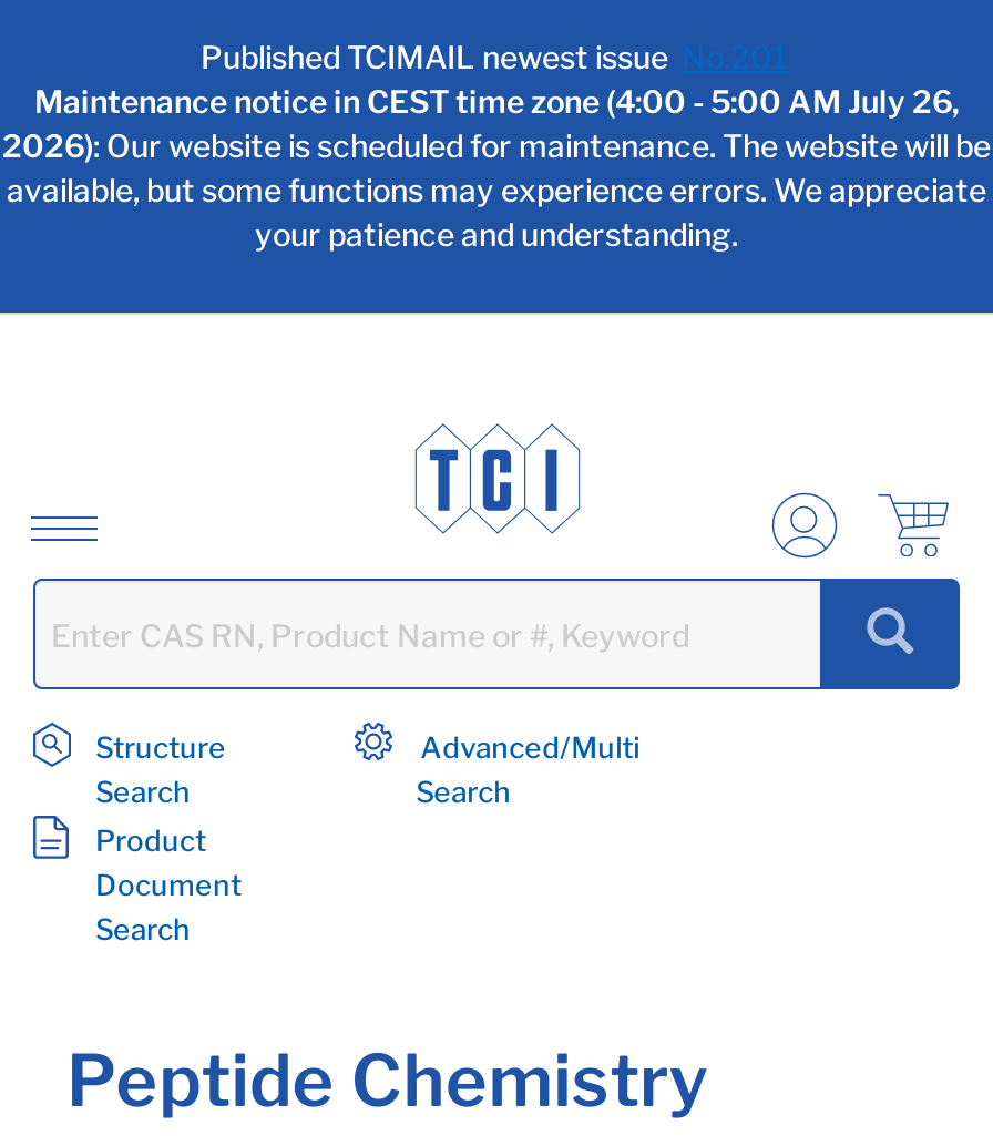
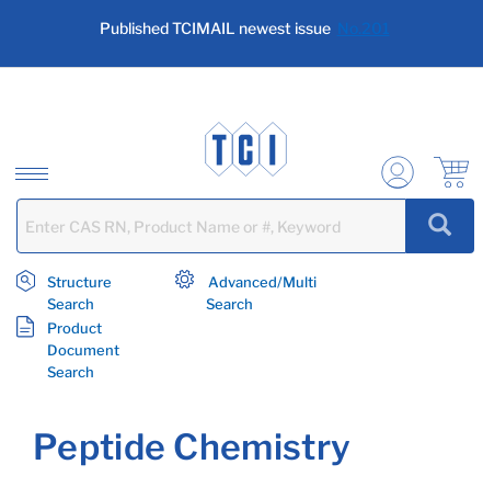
- Maintenance notice in CEST time zone (4:00 - 5:00 AM July 26,
- 2026): Our website is scheduled for maintenance. The website will be
- available, but some functions may experience errors. We appreciate
- your patience and understanding.
